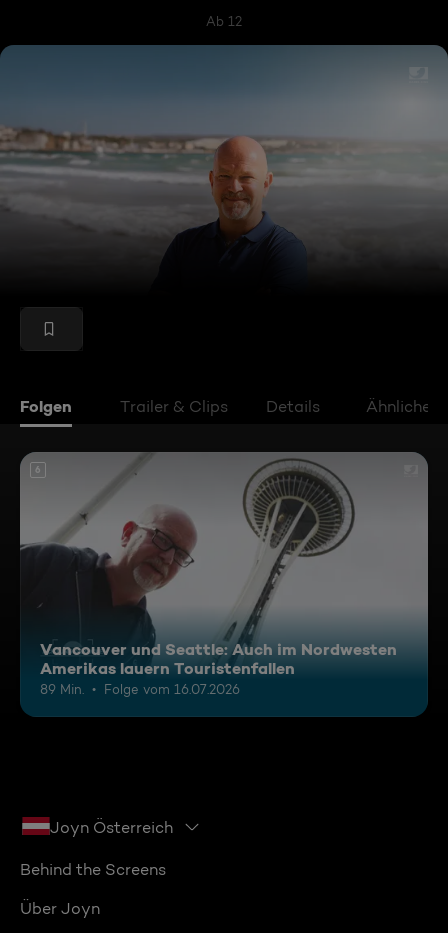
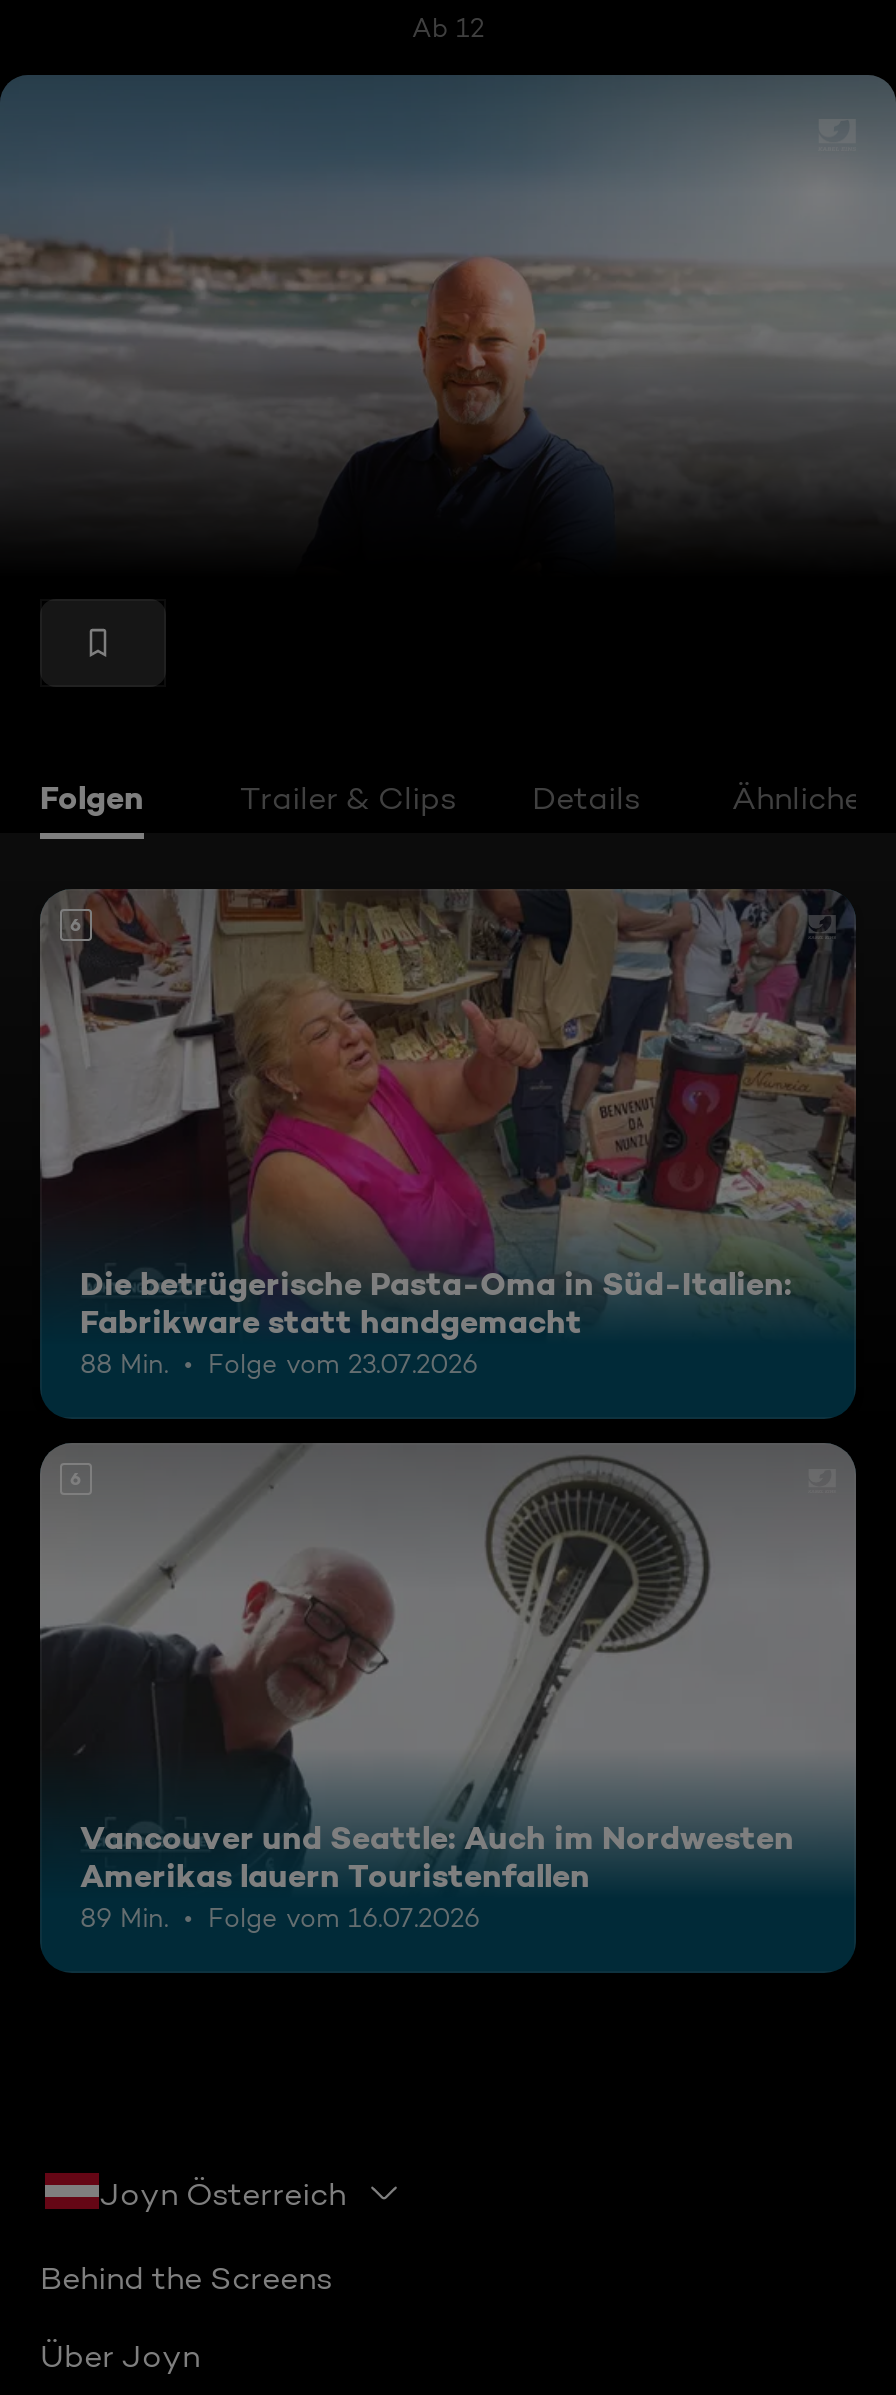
+ [image]
+ 6

+ Die betrügerische Pasta-Oma in Süd-Italien:
+ Fabrikware statt handgemacht
+ 88 Min.
+ Folge vom 23.07.2026
